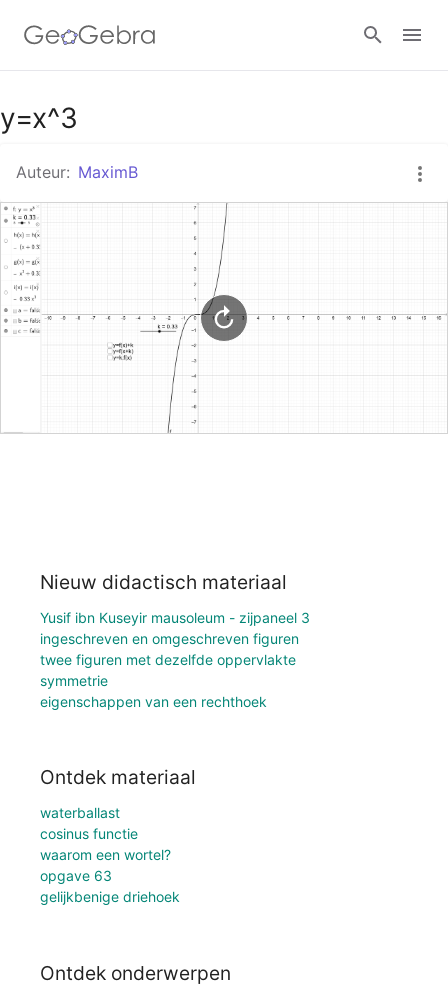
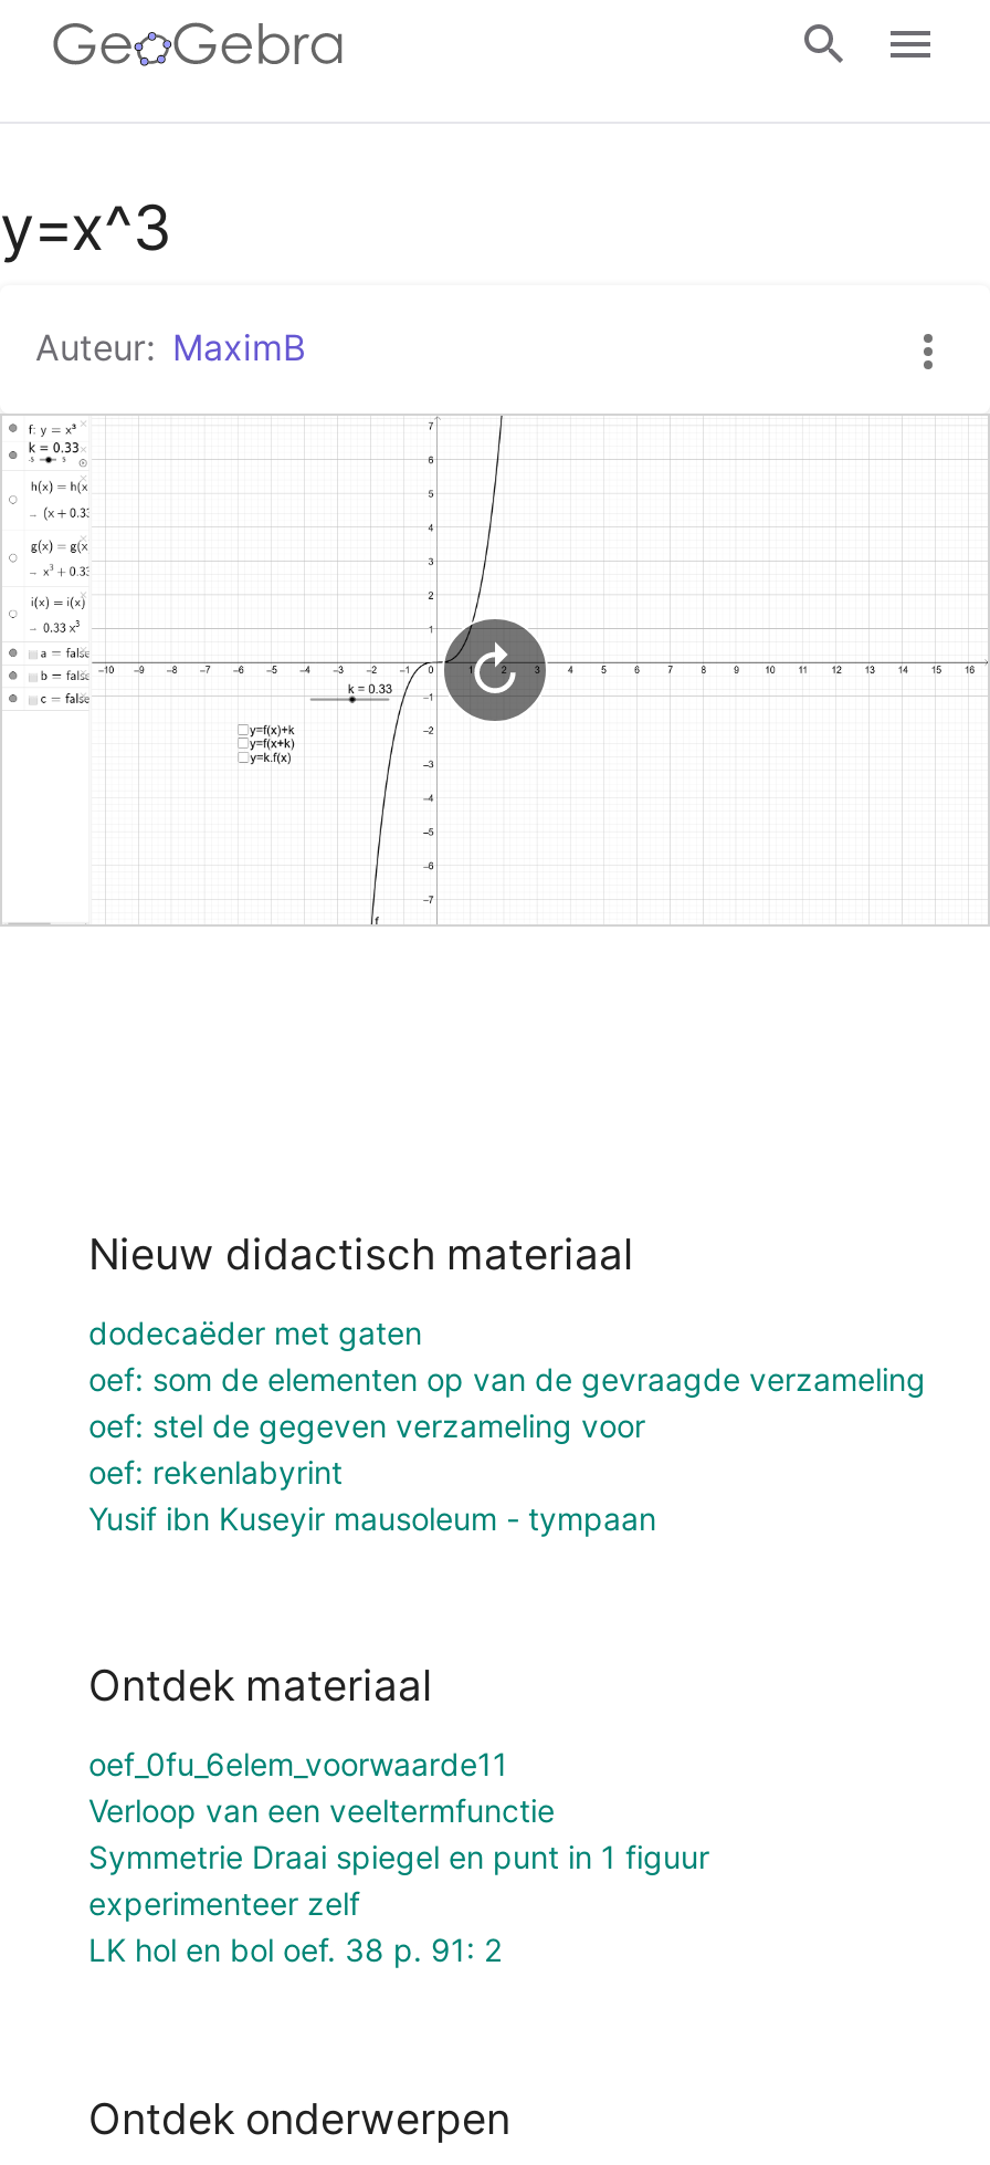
- Yusif ibn Kuseyir mausoleum - zijpaneel 3
- ingeschreven en omgeschreven figuren
- twee figuren met dezelfde oppervlakte
- symmetrie
- eigenschappen van een rechthoek
+ dodecaëder met gaten
+ oef: som de elementen op van de gevraagde verzameling
+ oef: stel de gegeven verzameling voor
+ oef: rekenlabyrint
+ Yusif ibn Kuseyir mausoleum - tympaan

- waterballast
- cosinus functie
- waarom een wortel?
- opgave 63
- gelijkbenige driehoek
+ oef_0fu_6elem_voorwaarde11
+ Verloop van een veeltermfunctie
+ Symmetrie Draai spiegel en punt in 1 figuur
+ experimenteer zelf
+ LK hol en bol oef. 38 p. 91: 2
